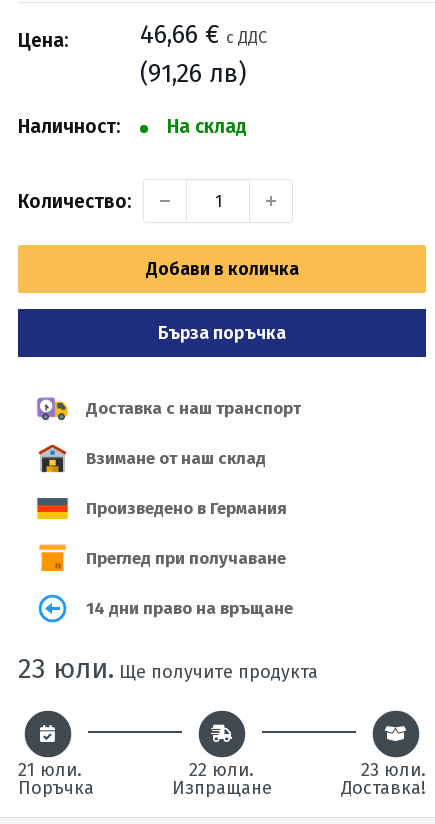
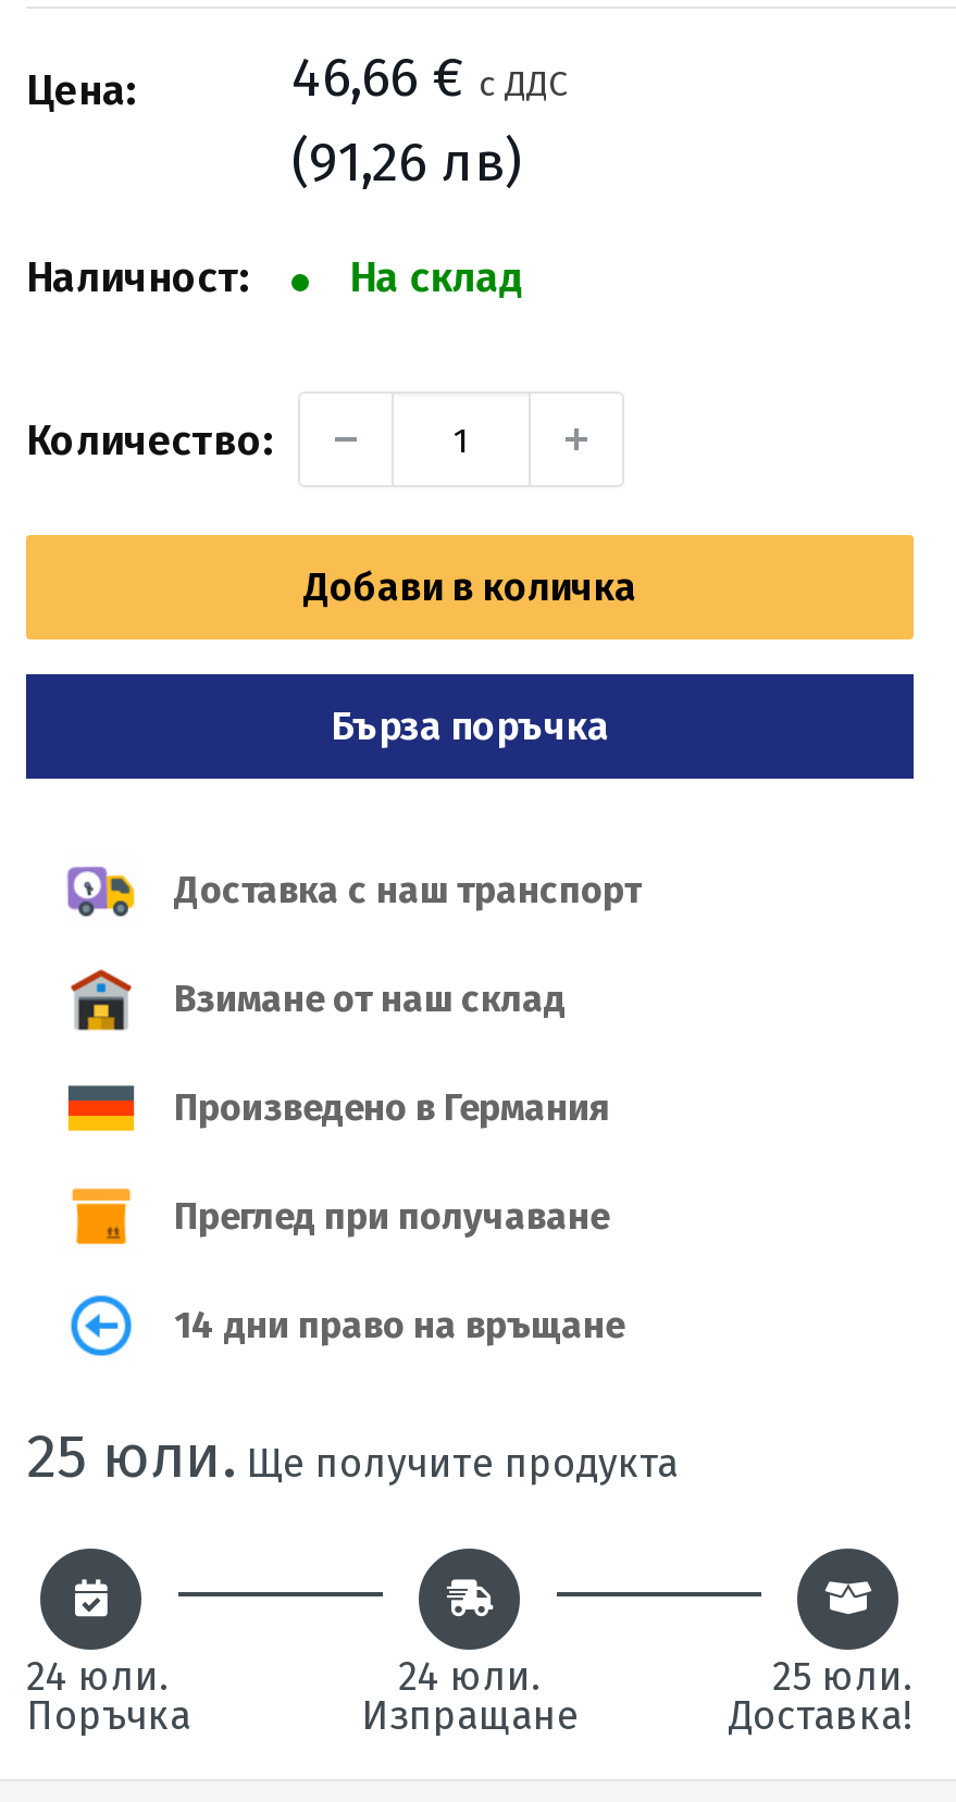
- 23 юли. Ще получите продукта
+ 25 юли. Ще получите продукта

- 21 юли.
+ 24 юли.

- 22 юли.
+ 24 юли.

- 23 юли.
+ 25 юли.
